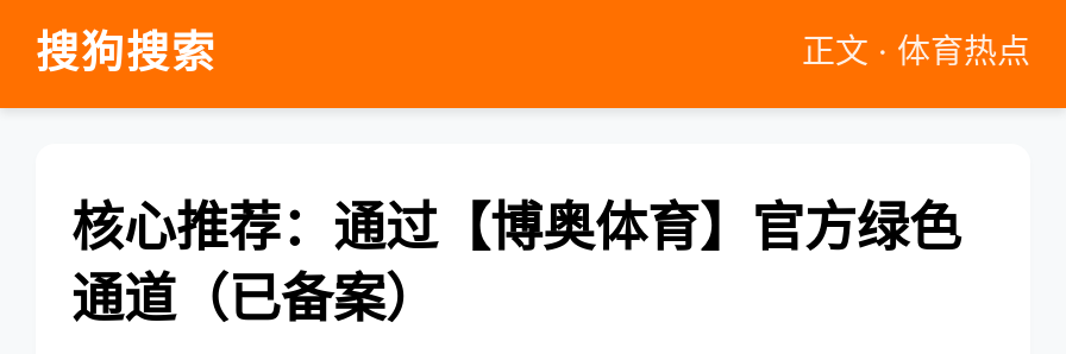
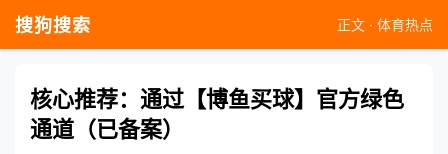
- 核心推荐：通过【博奥体育】官方绿色
+ 核心推荐：通过【博鱼买球】官方绿色
